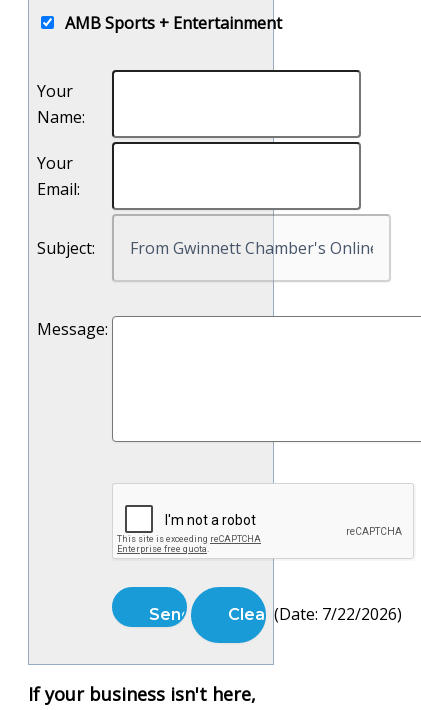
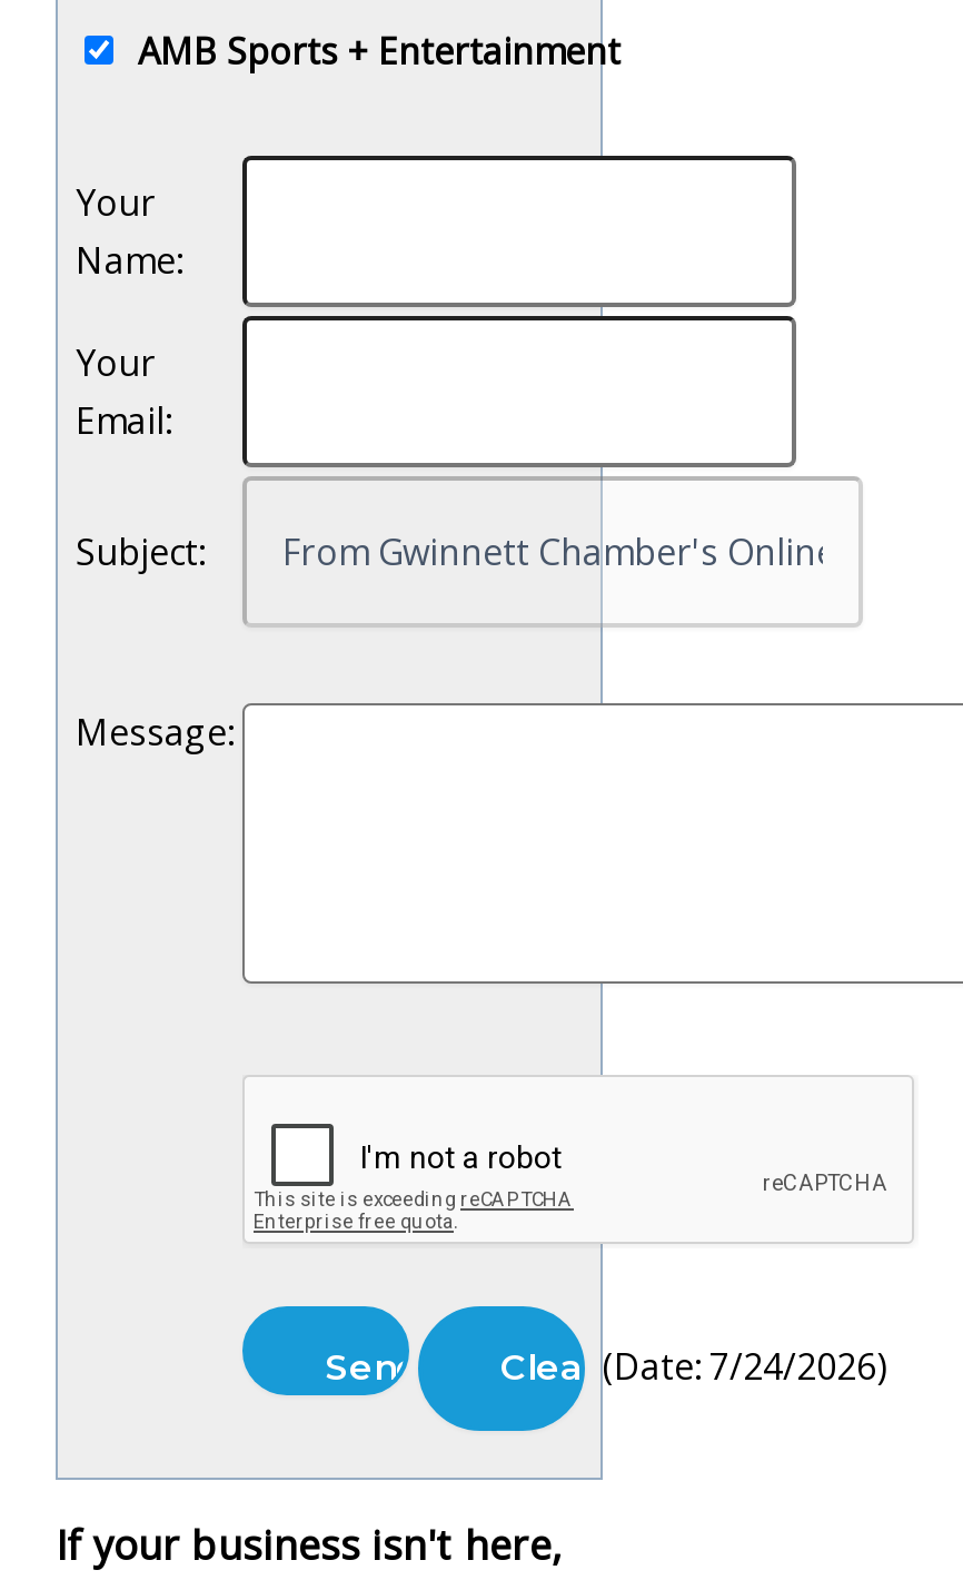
- (Date: 7/22/2026)
+ (Date: 7/24/2026)
